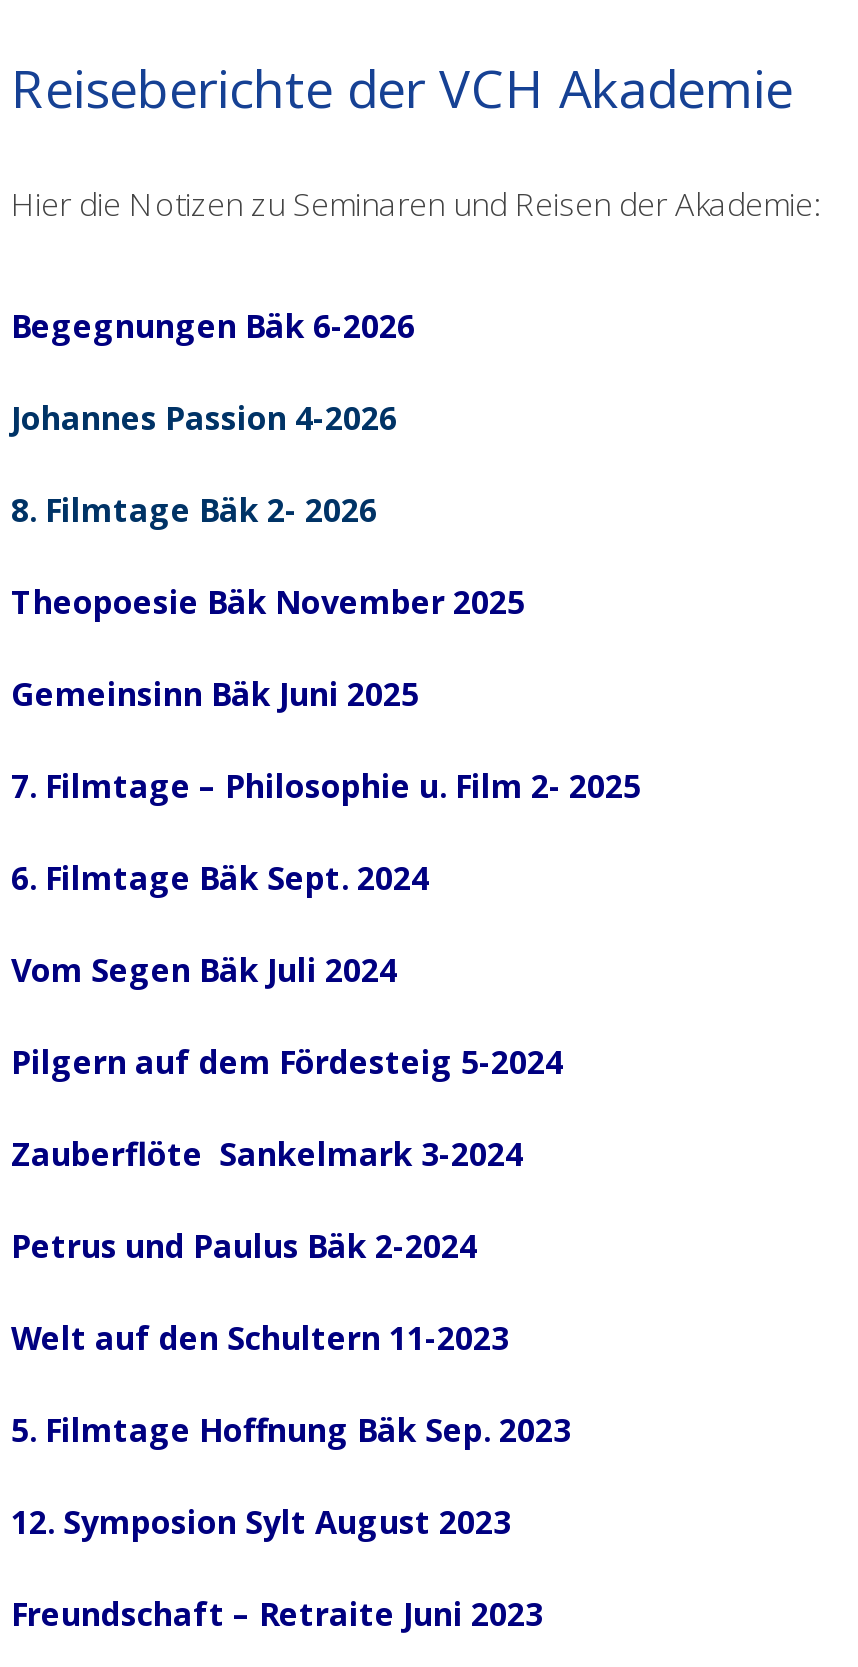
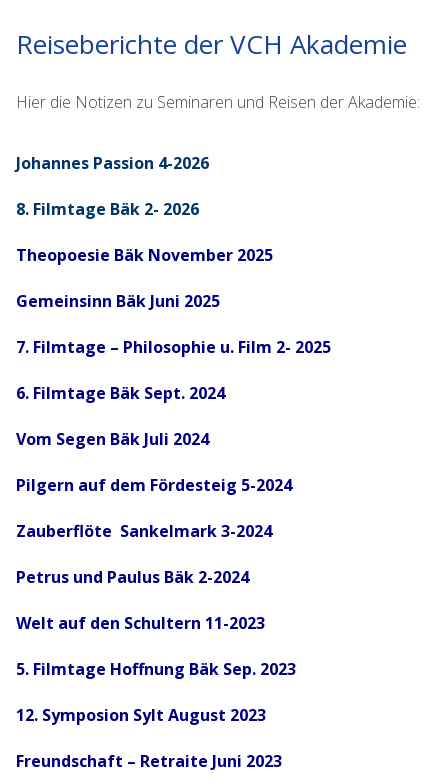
- Begegnungen Bäk 6-2026
